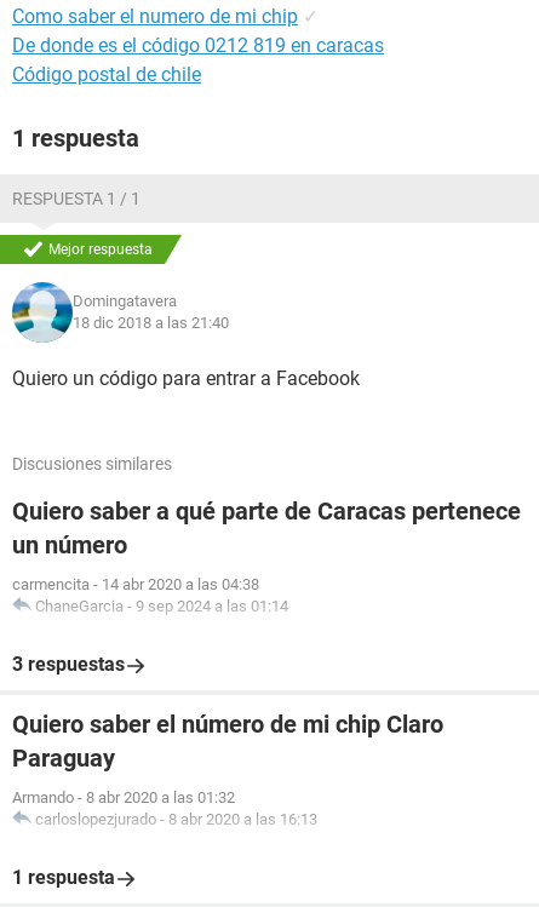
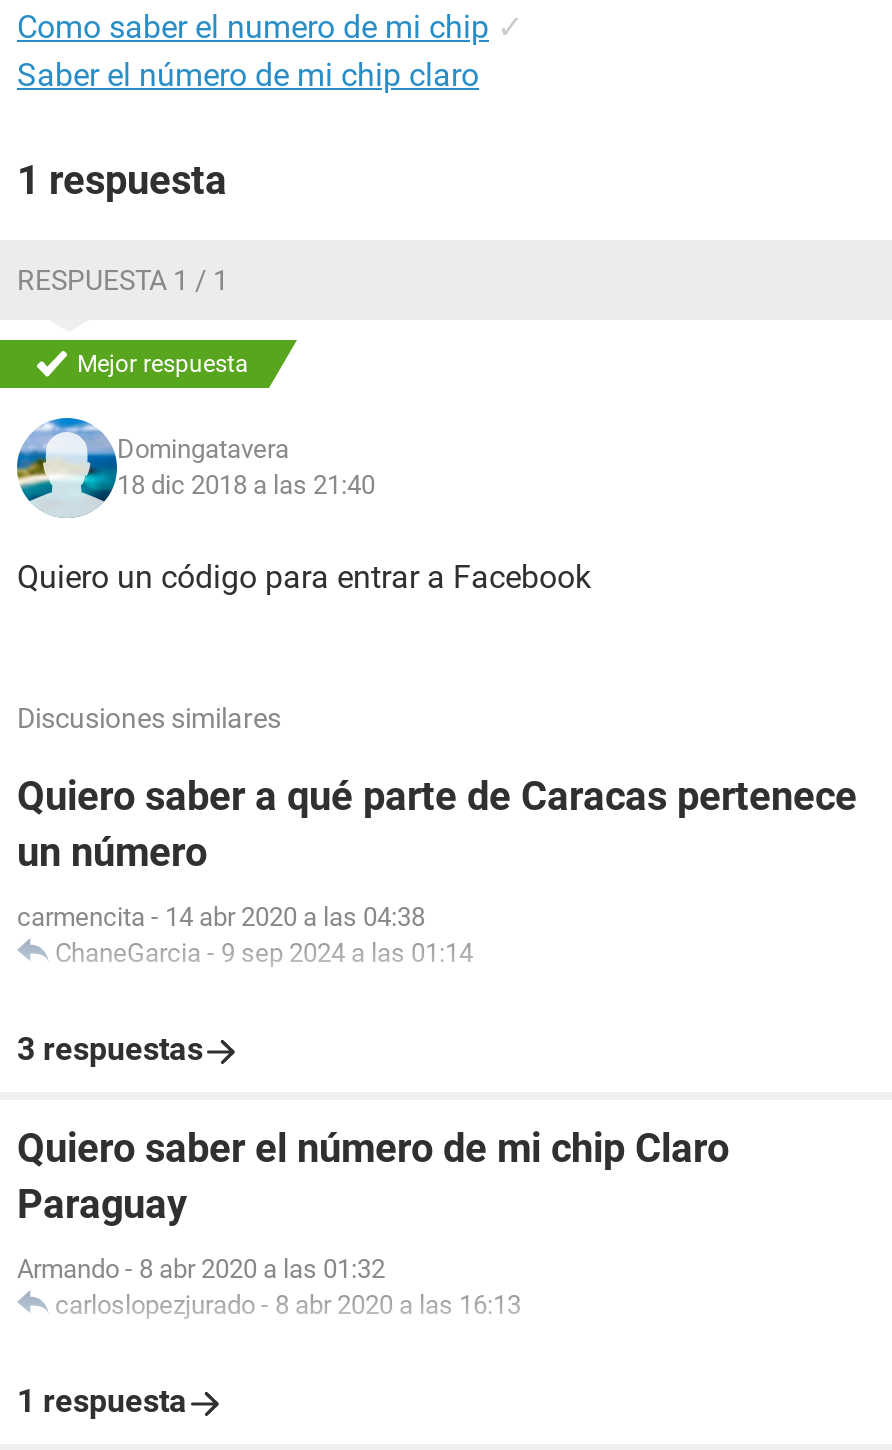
- De donde es el código 0212 819 en caracas
- Código postal de chile
+ Saber el número de mi chip claro
